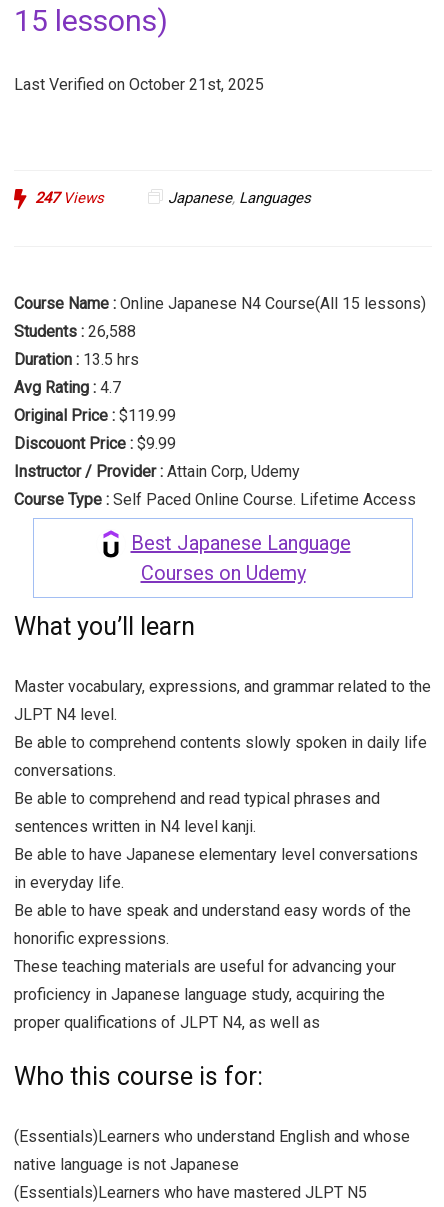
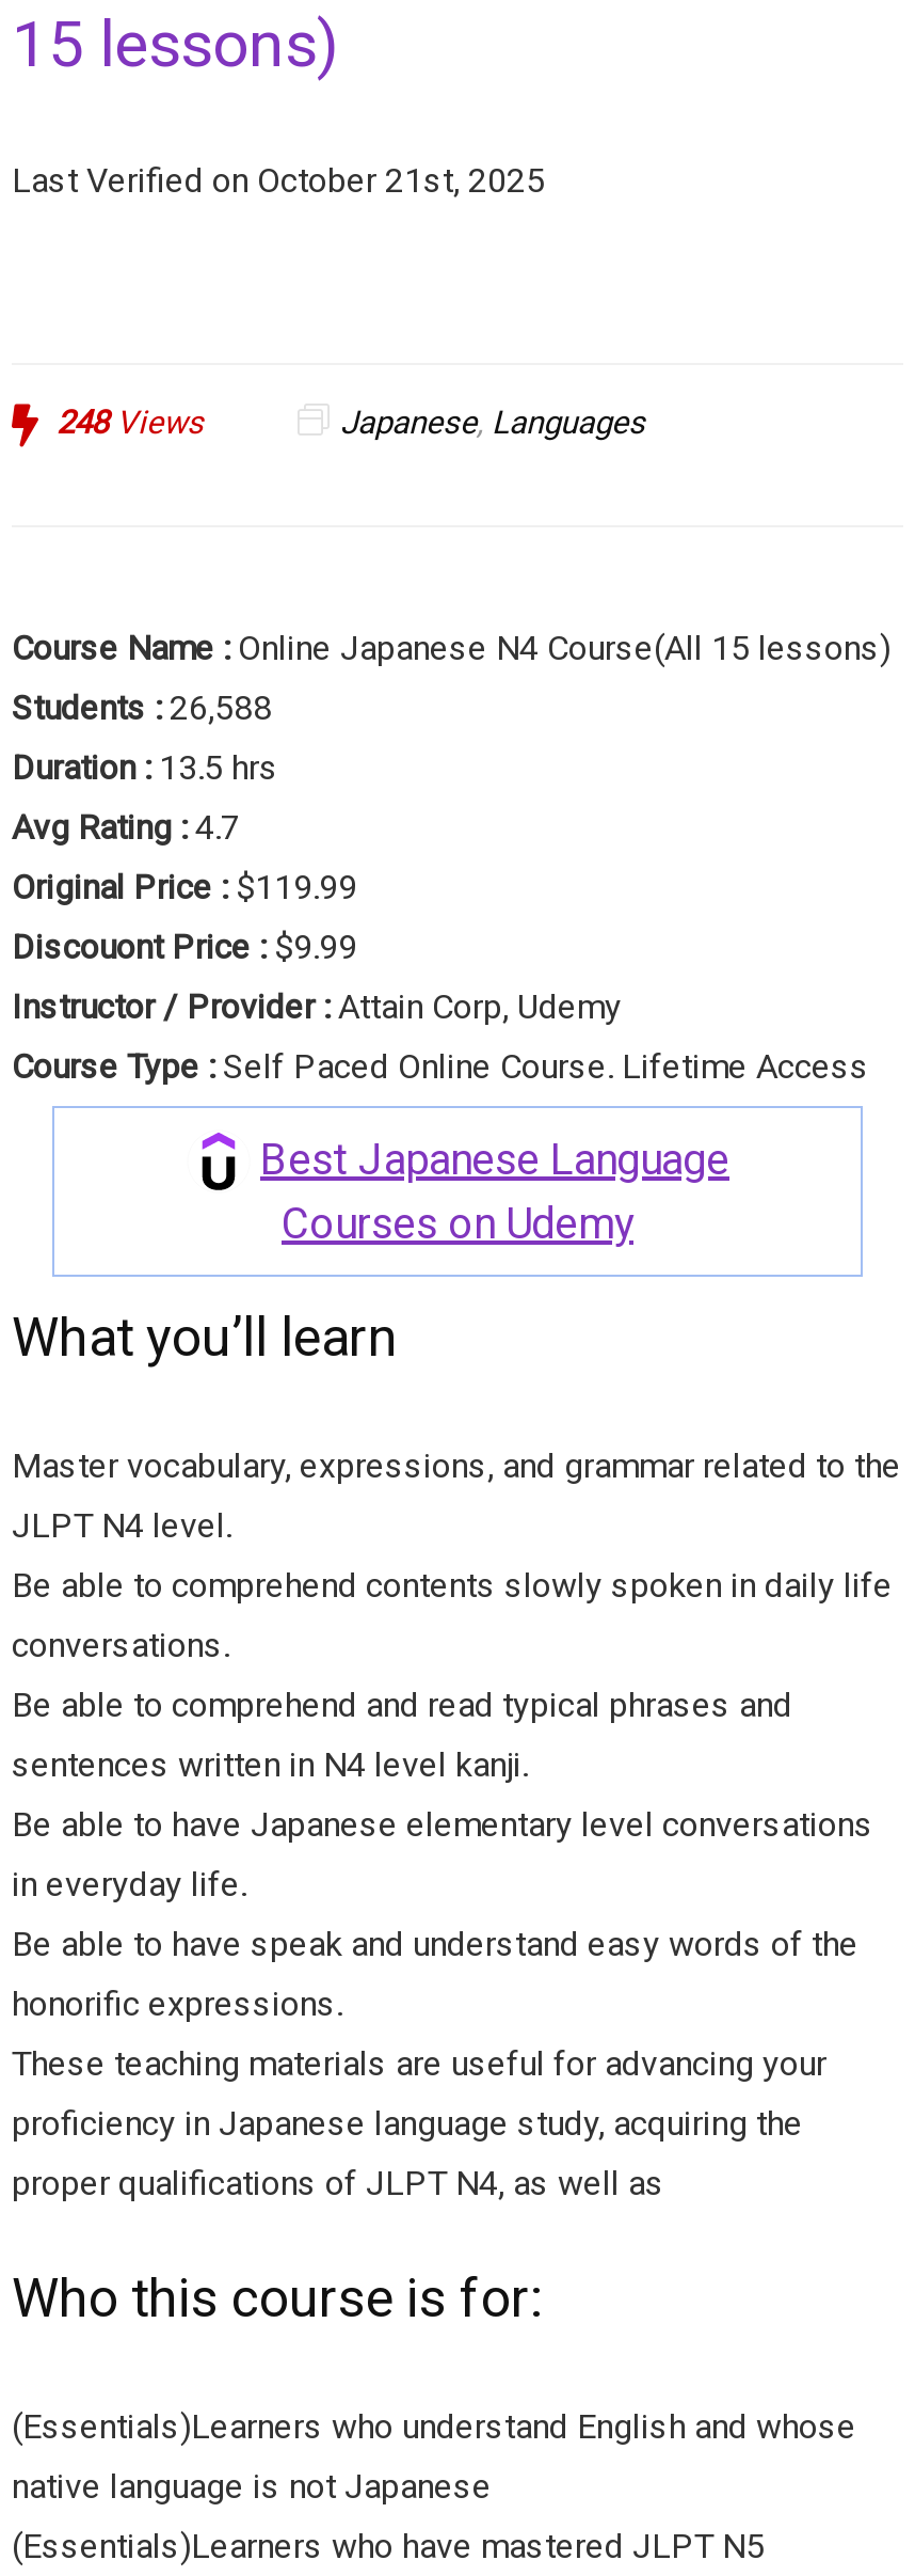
- 247 Views
+ 248 Views
